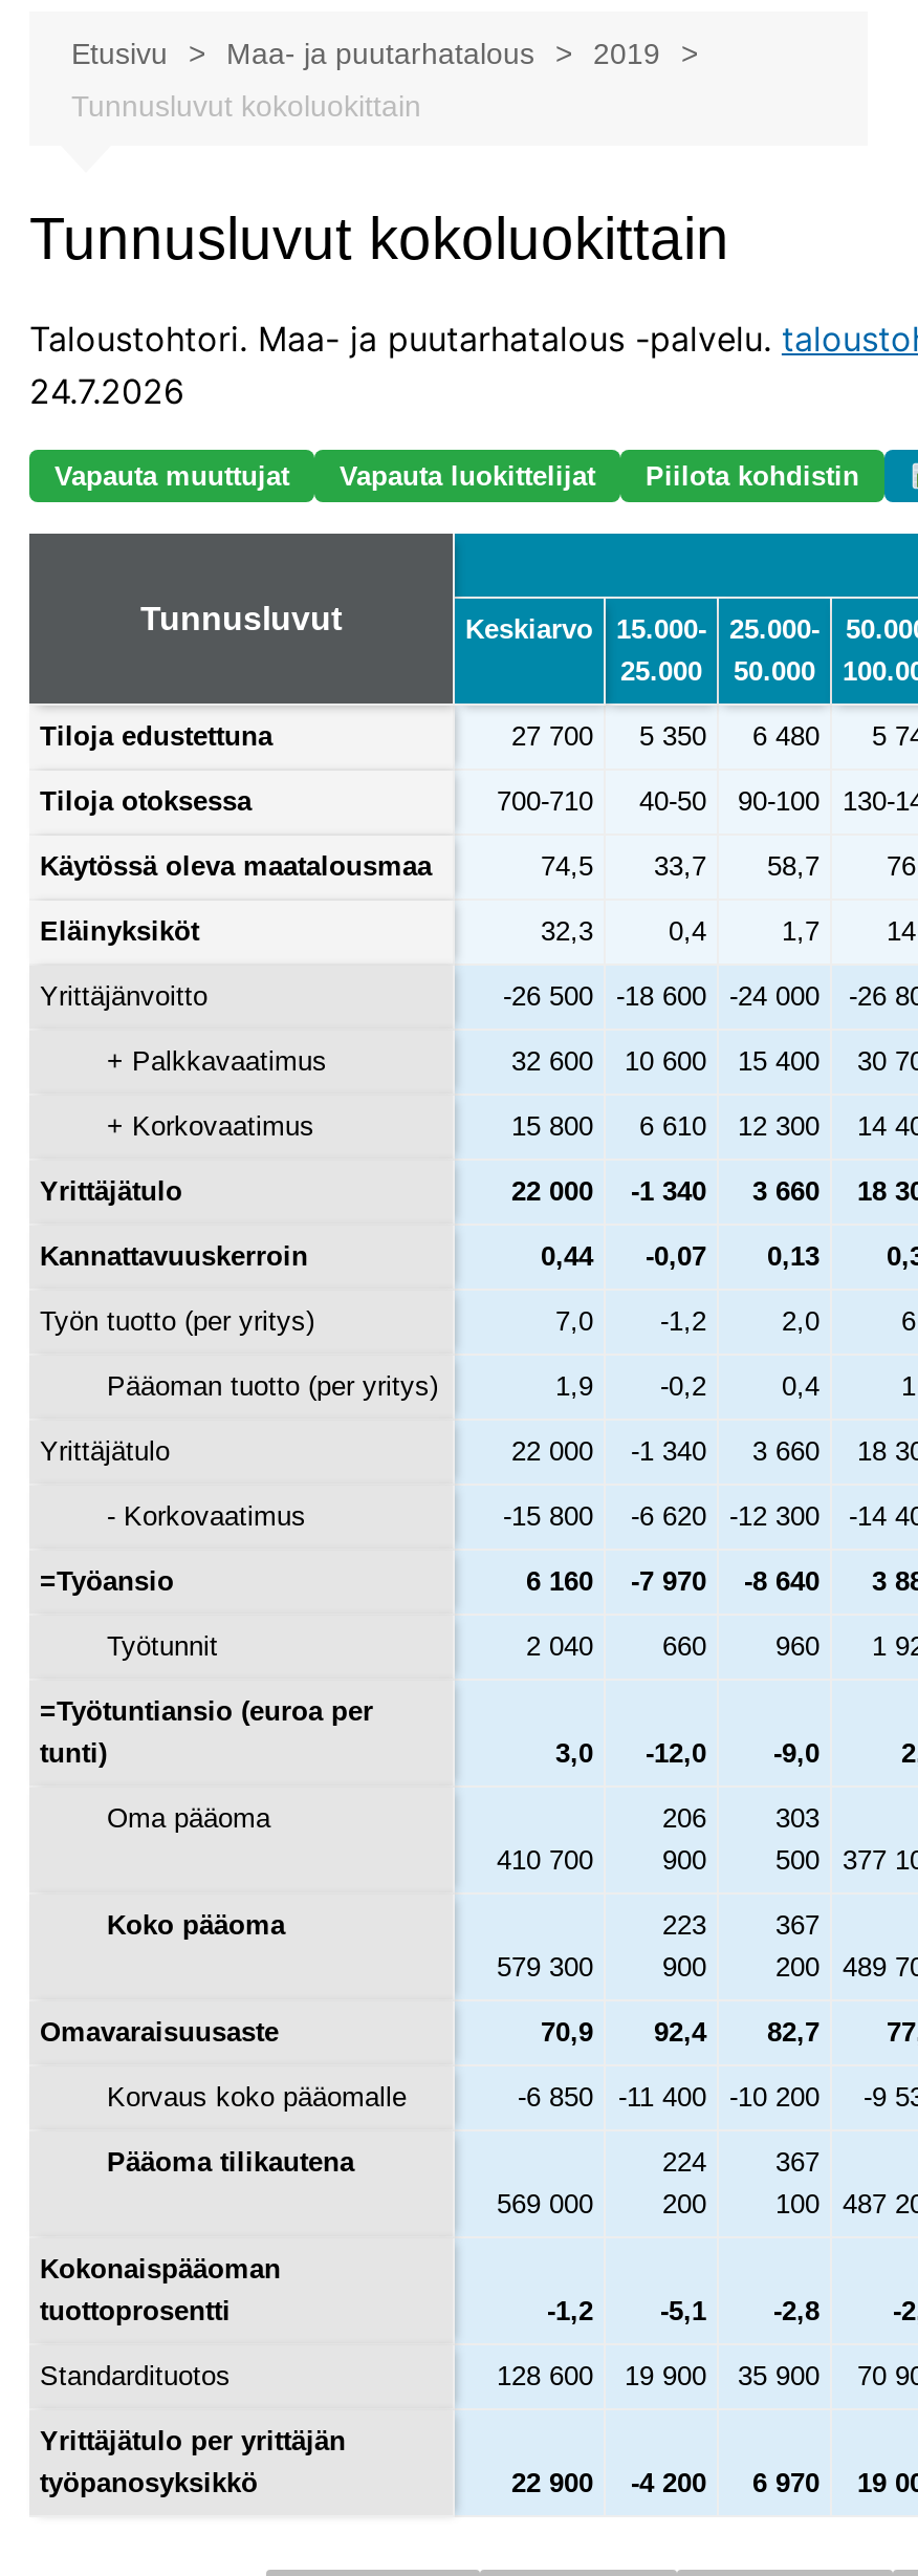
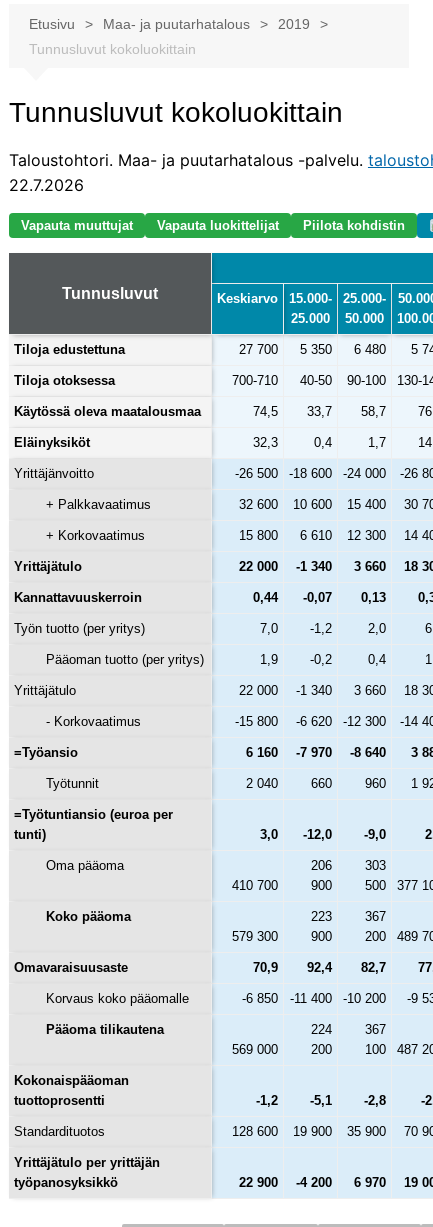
- 24.7.2026
+ 22.7.2026
